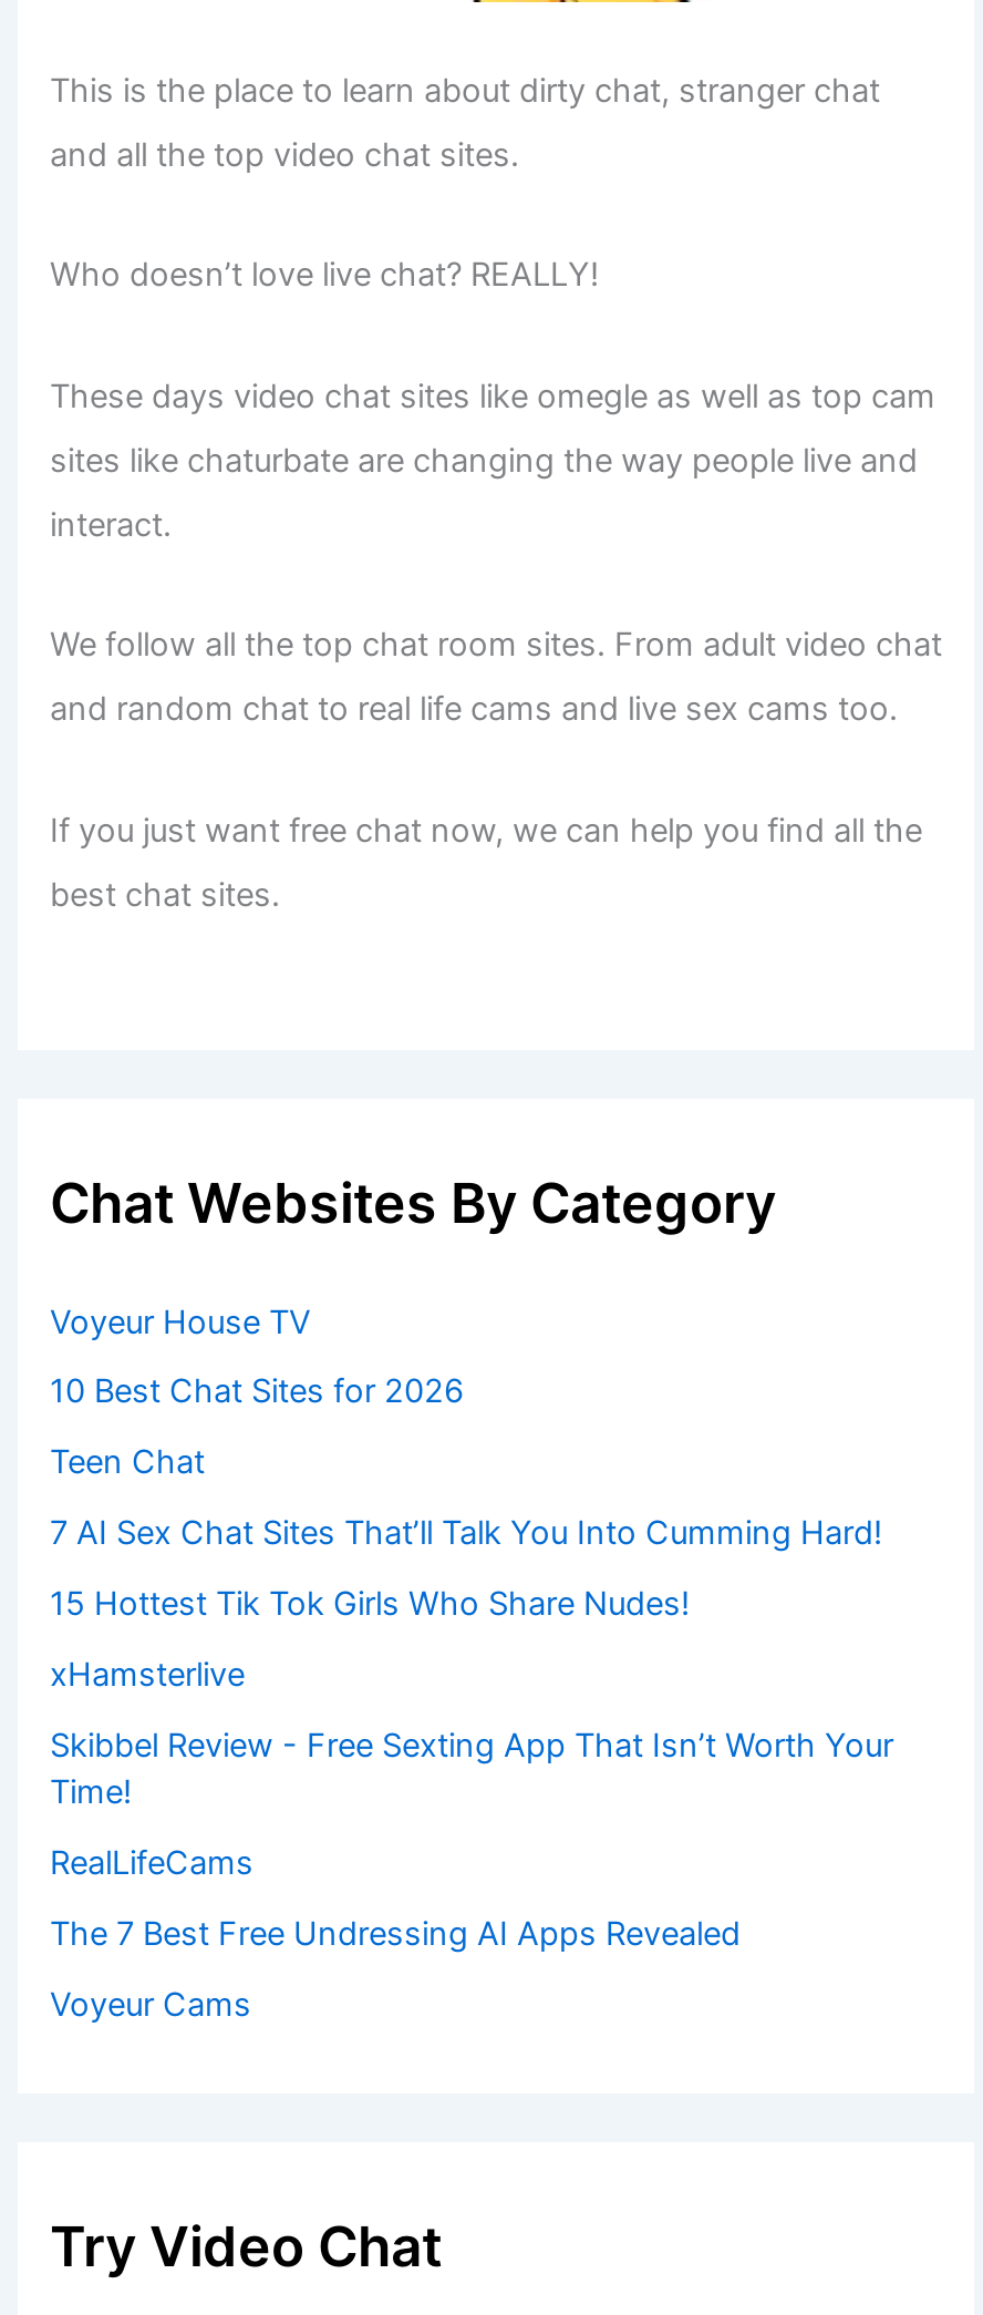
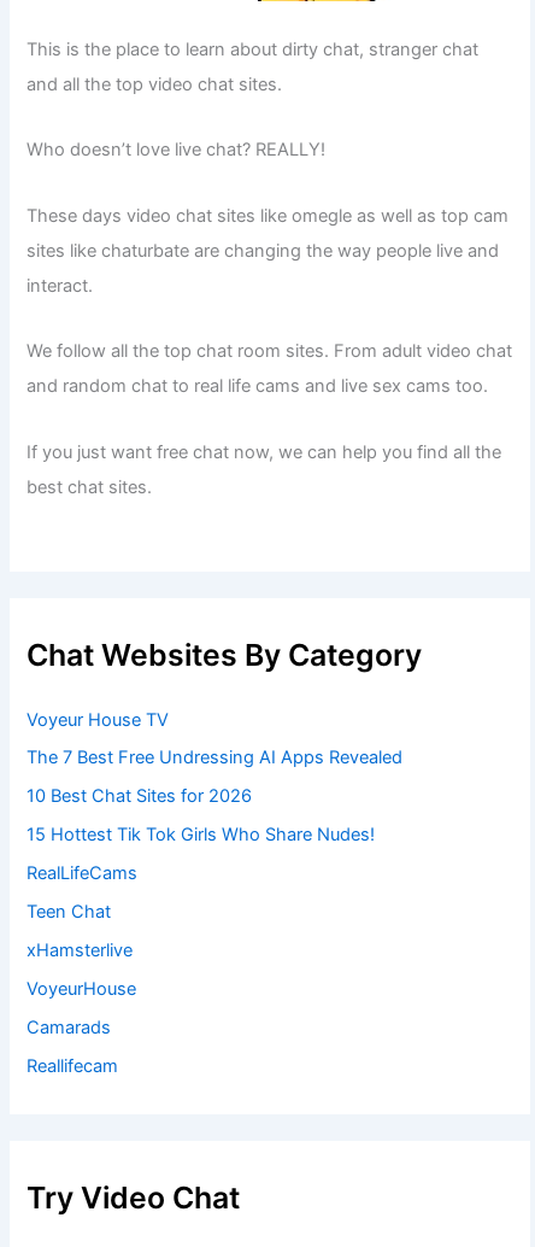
moved down: 10 Best Chat Sites for 2026 | 15 Hottest Tik Tok Girls Who Share Nudes! | RealLifeCams | Teen Chat | xHamsterlive

- 7 AI Sex Chat Sites That’ll Talk You Into Cumming Hard!
- Skibbel Review - Free Sexting App That Isn’t Worth Your
- Time!

moved up: The 7 Best Free Undressing AI Apps Revealed

- Voyeur Cams
+ VoyeurHouse
+ Camarads
+ Reallifecam
